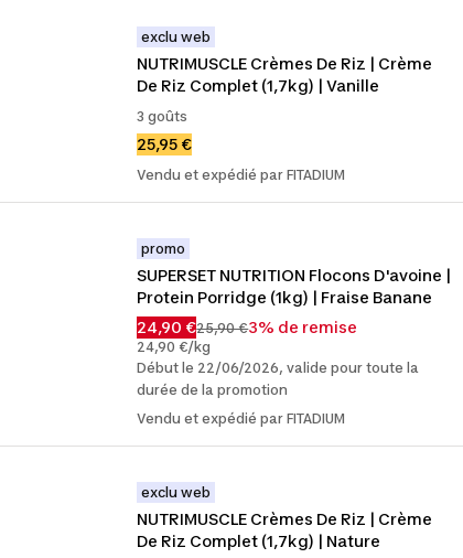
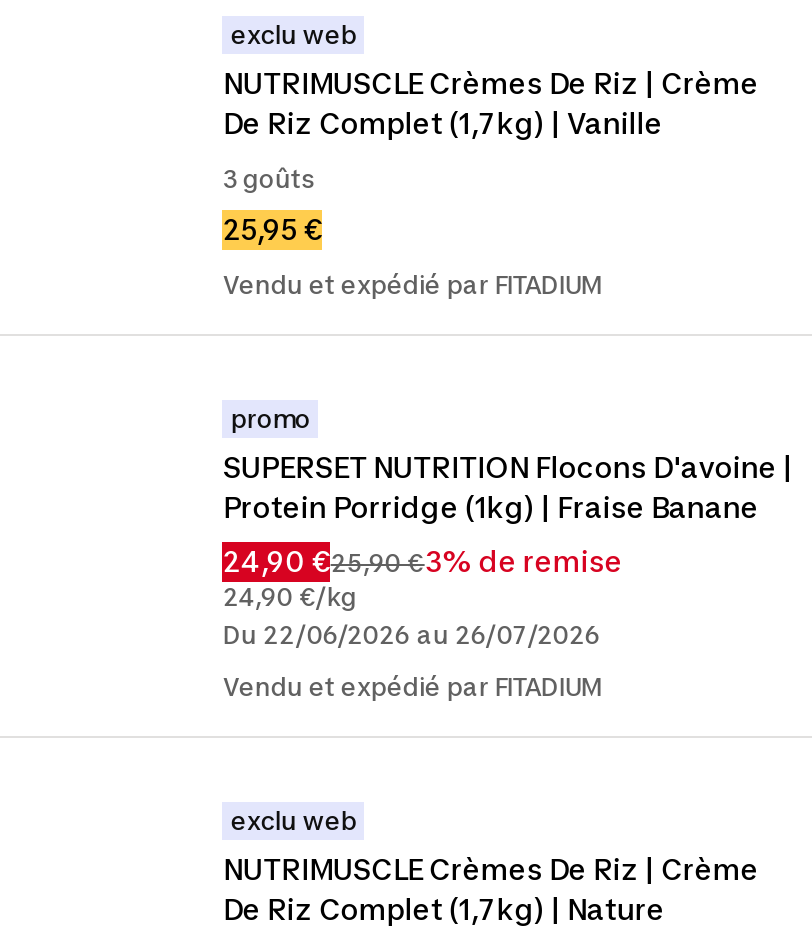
- Début le 22/06/2026, valide pour toute la
- durée de la promotion
+ Du 22/06/2026 au 26/07/2026
